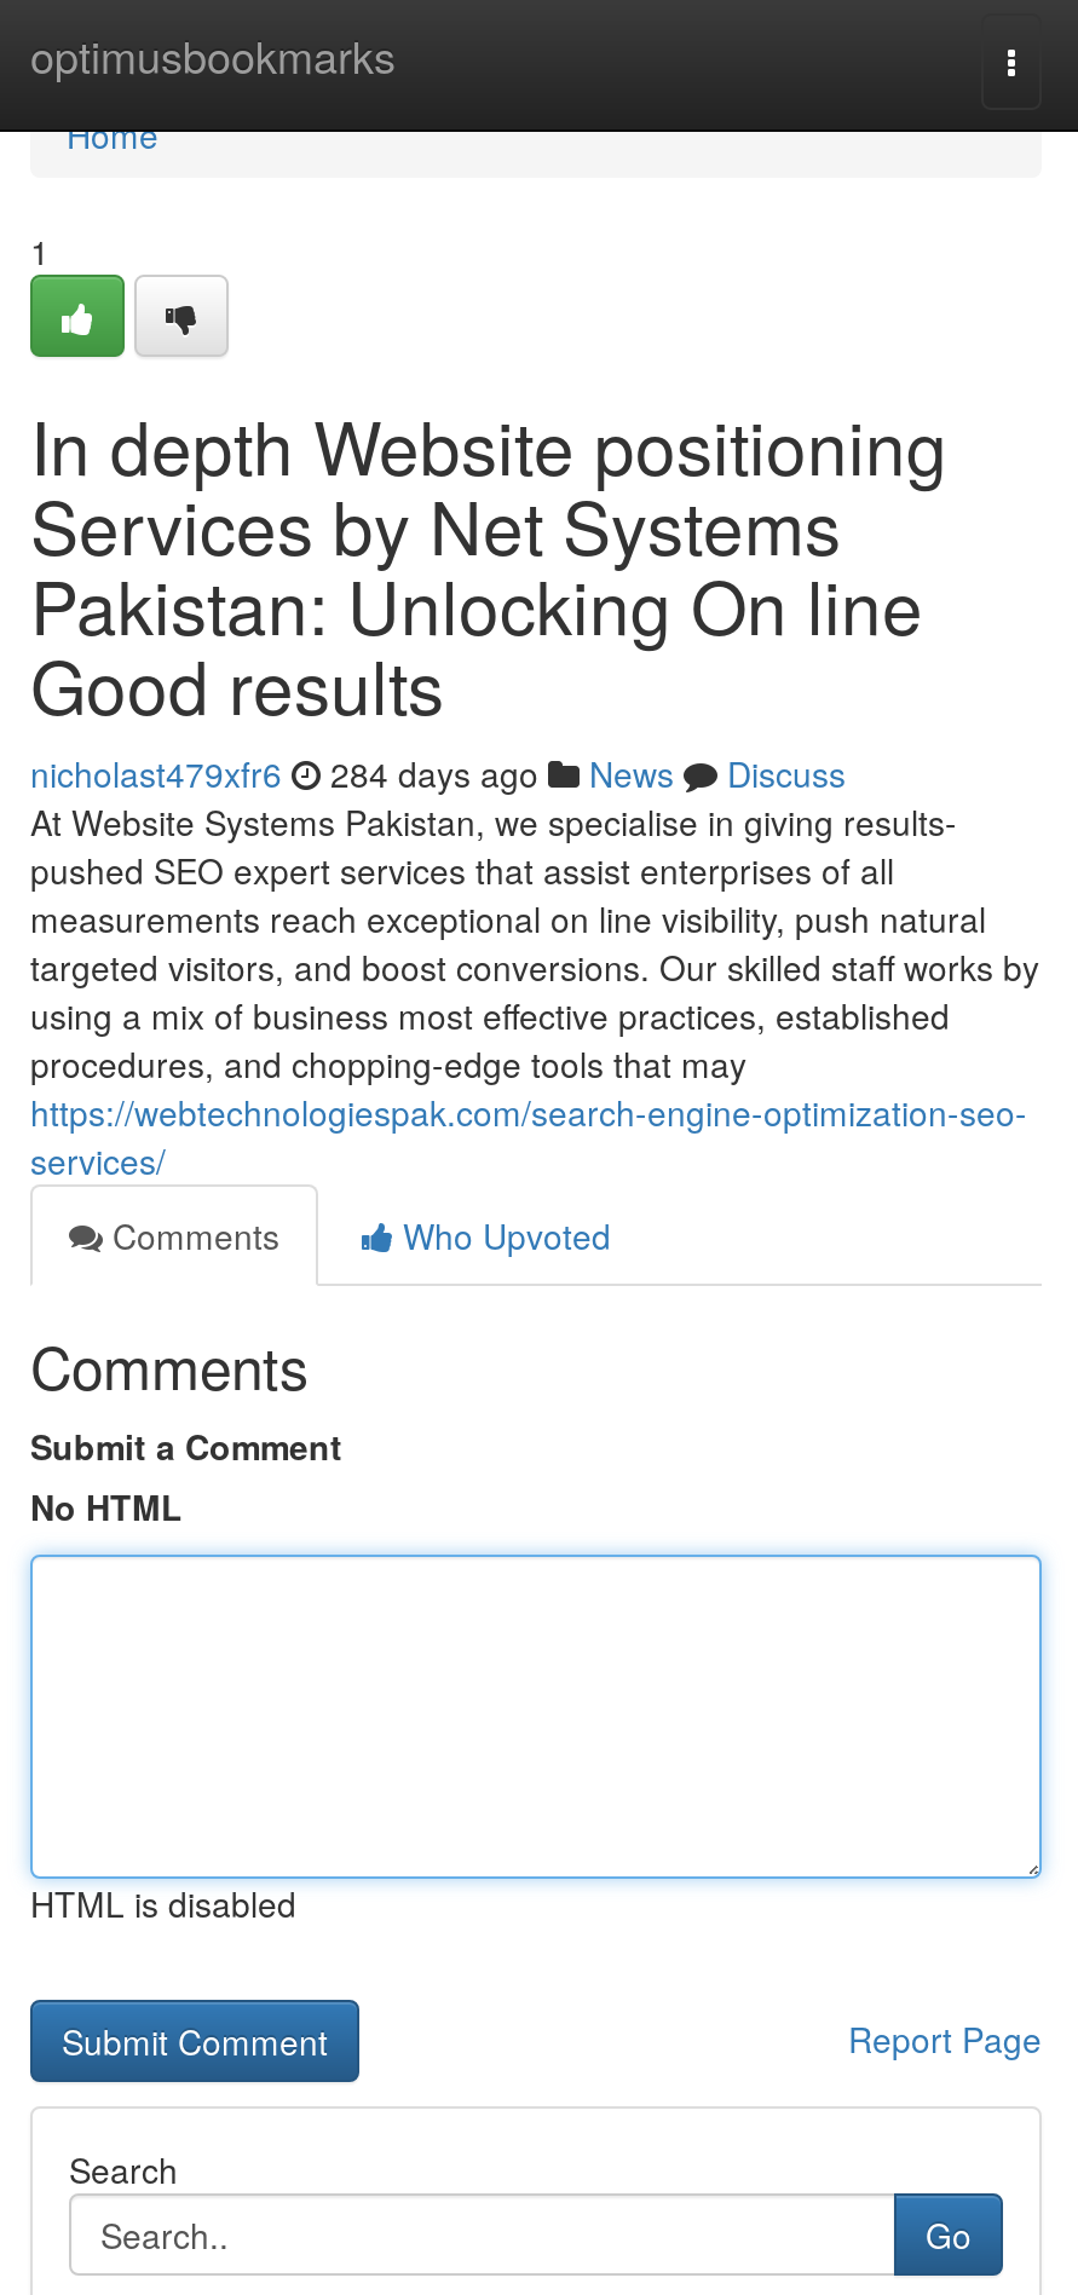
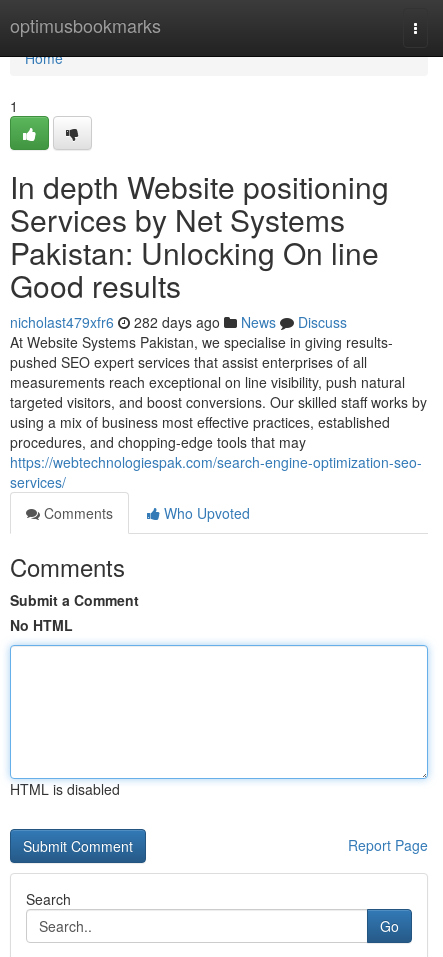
- nicholast479xfr6 284 days ago News Discuss
+ nicholast479xfr6 282 days ago News Discuss
